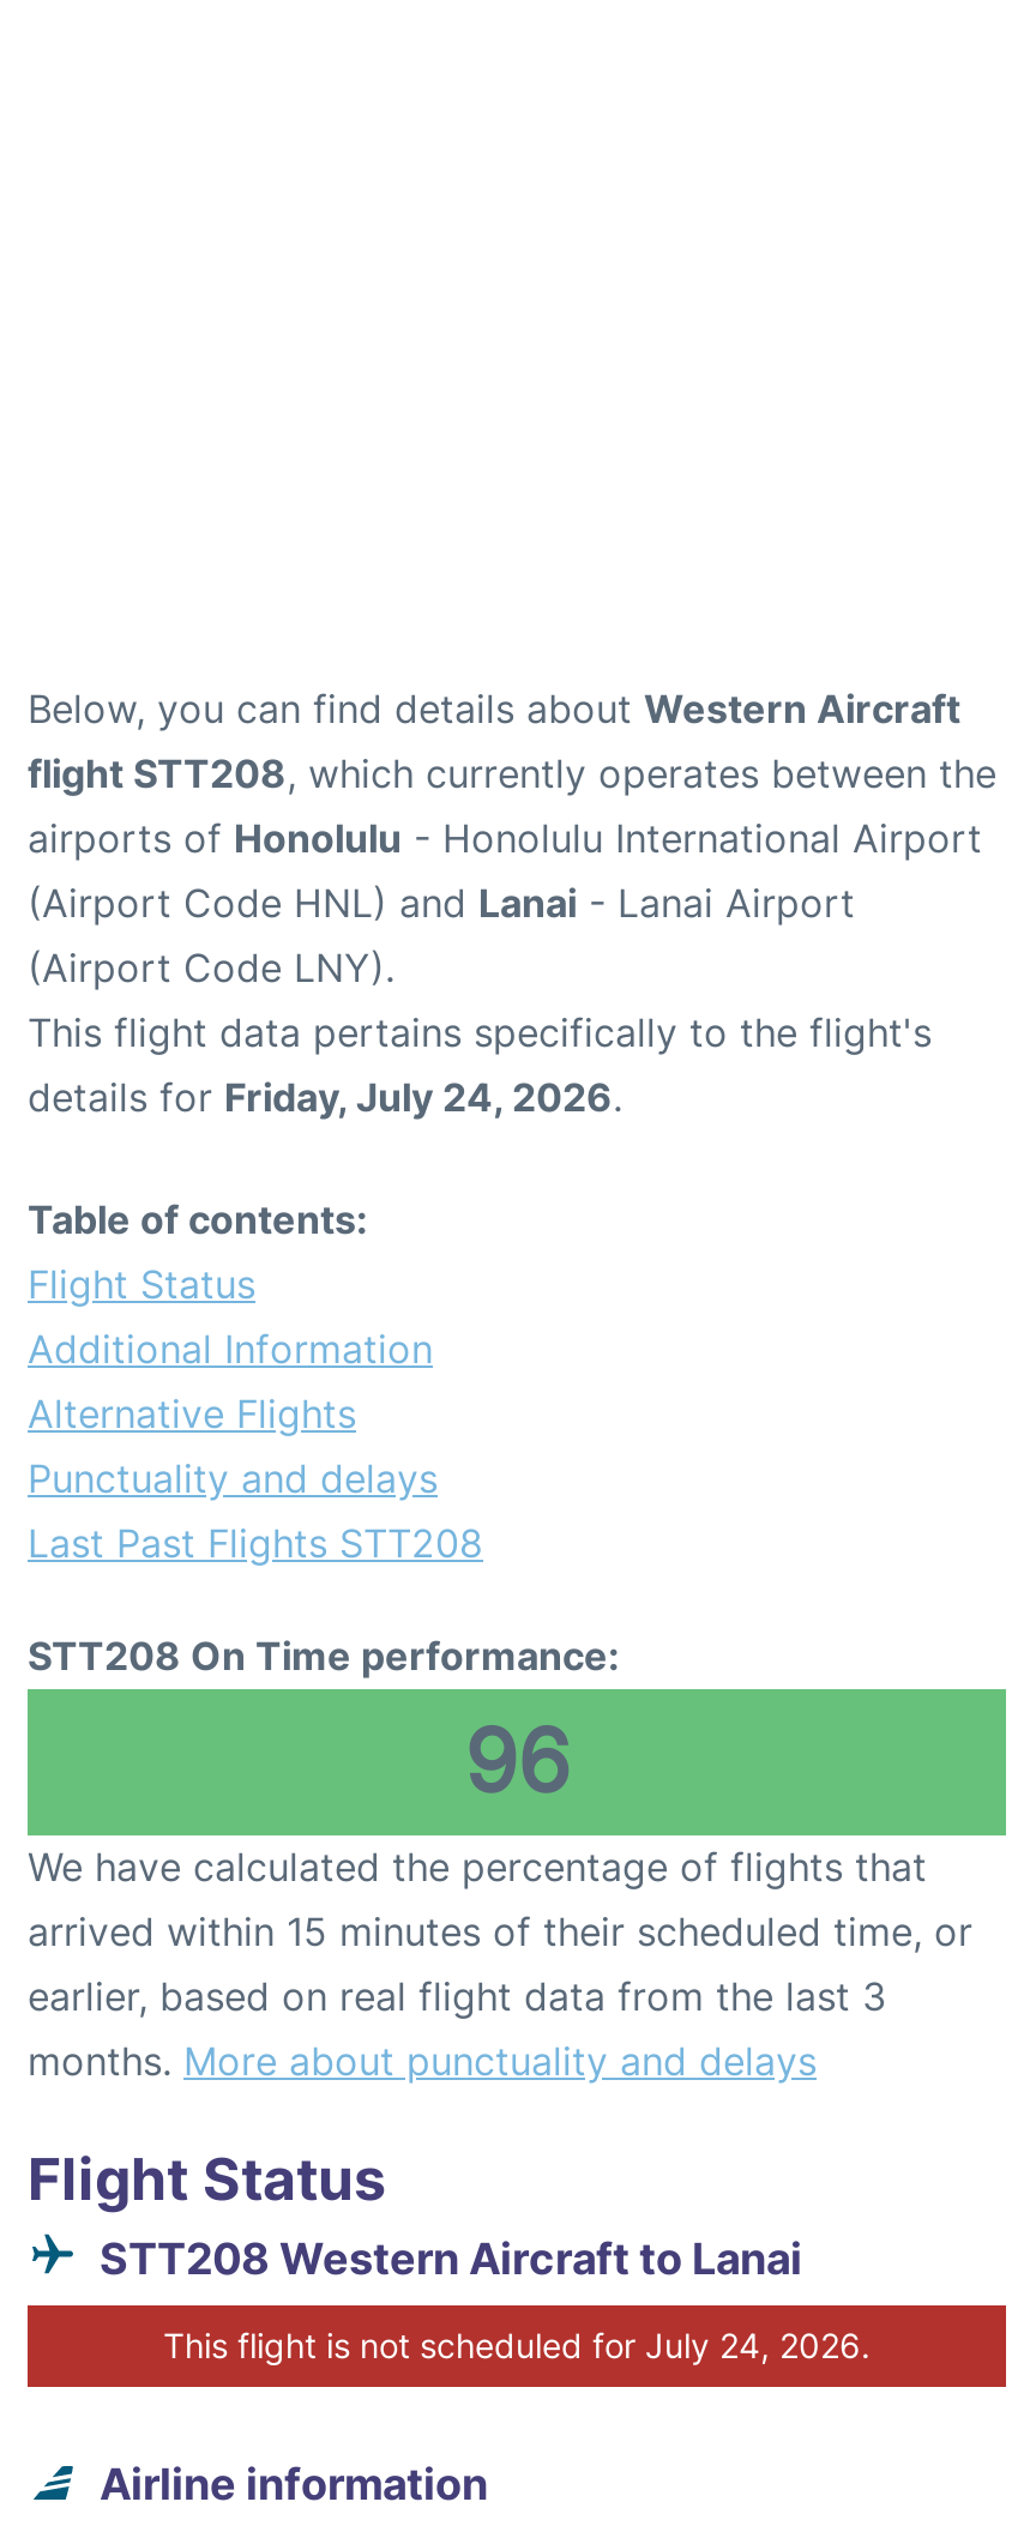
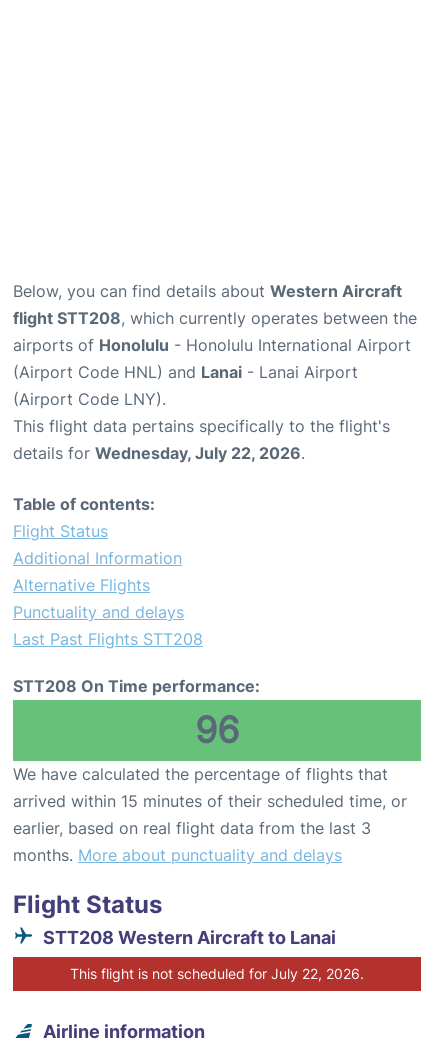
- details for Friday, July 24, 2026.
+ details for Wednesday, July 22, 2026.

- This flight is not scheduled for July 24, 2026.
+ This flight is not scheduled for July 22, 2026.
